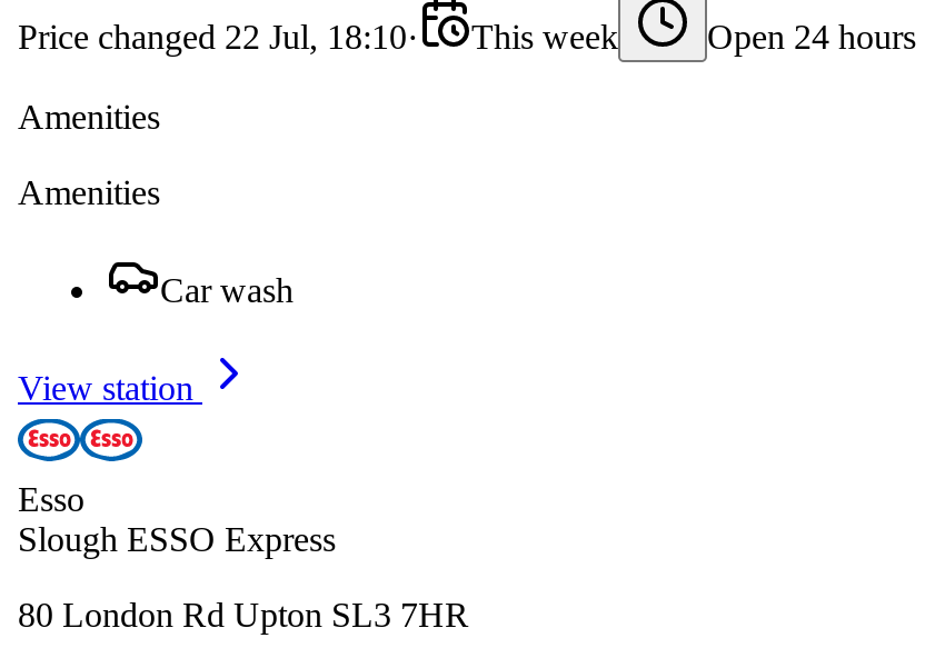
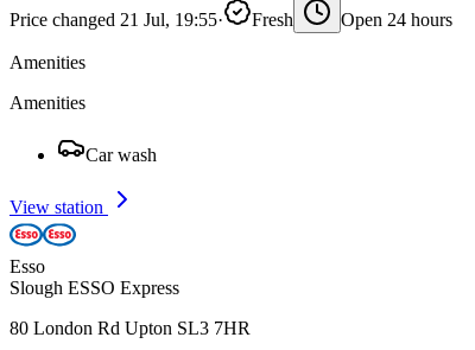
- Price changed 22 Jul, 18:10·
- This week
+ Price changed 21 Jul, 19:55·
+ Fresh
